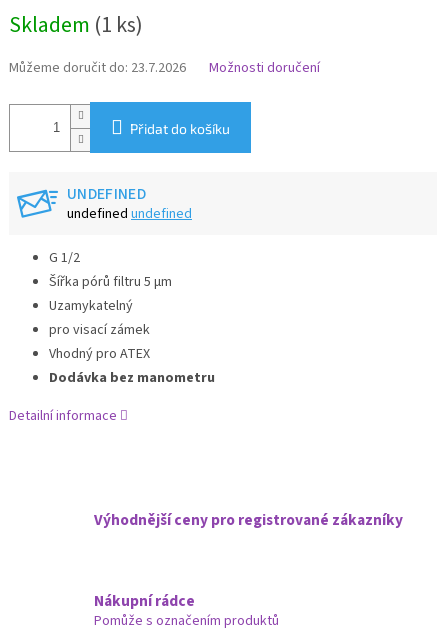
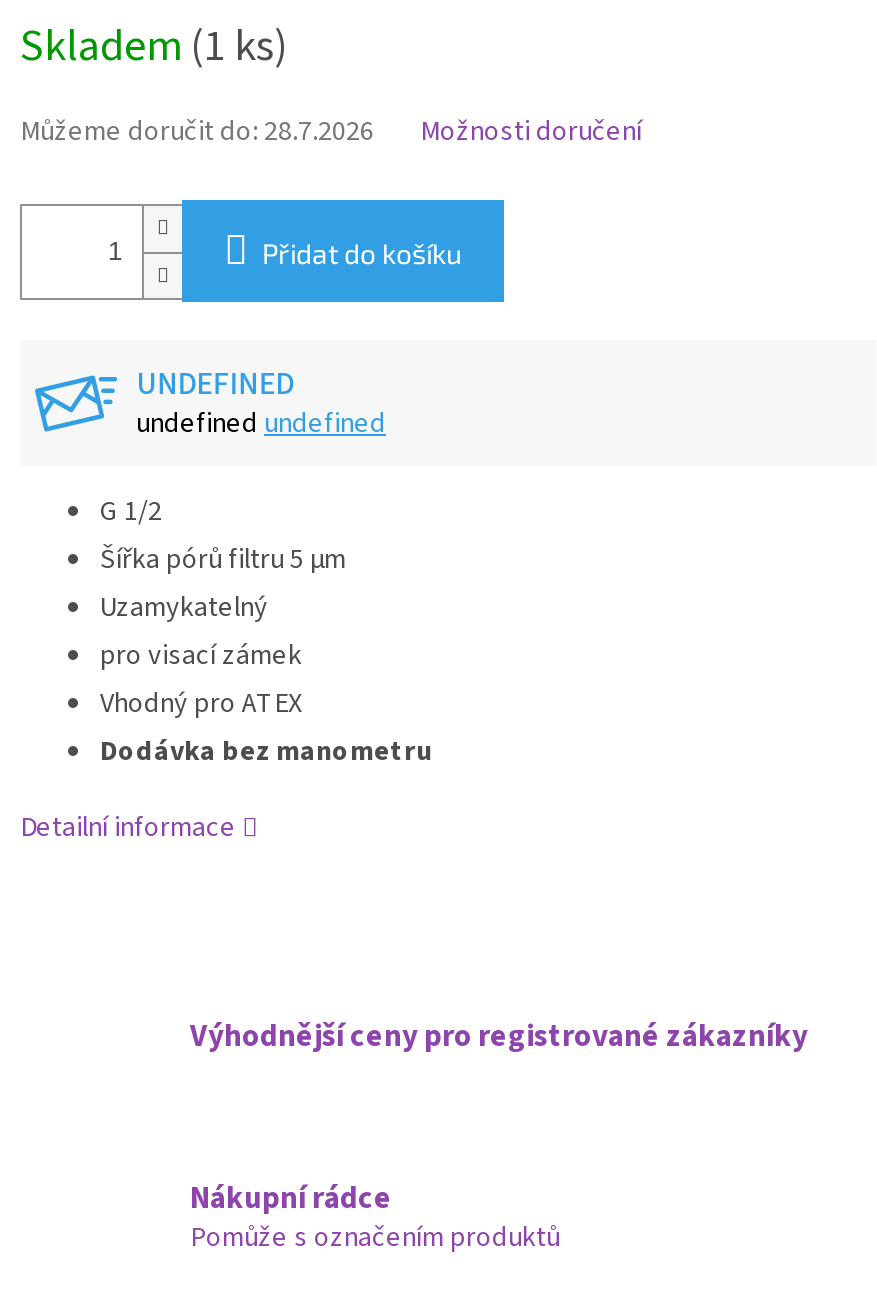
- Můžeme doručit do: 23.7.2026
+ Můžeme doručit do: 28.7.2026
